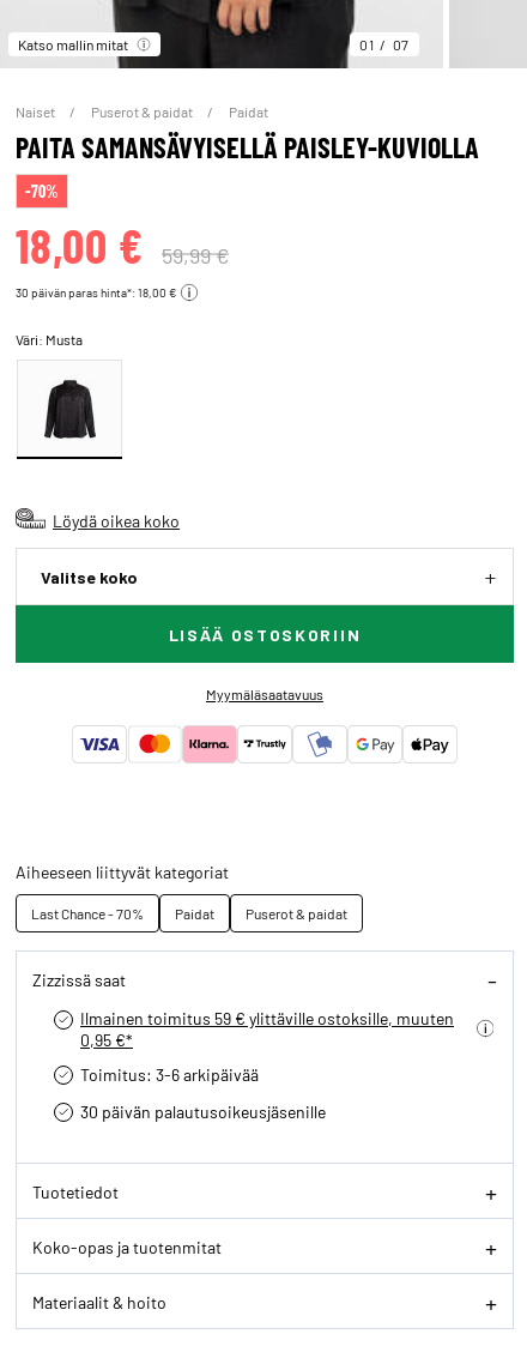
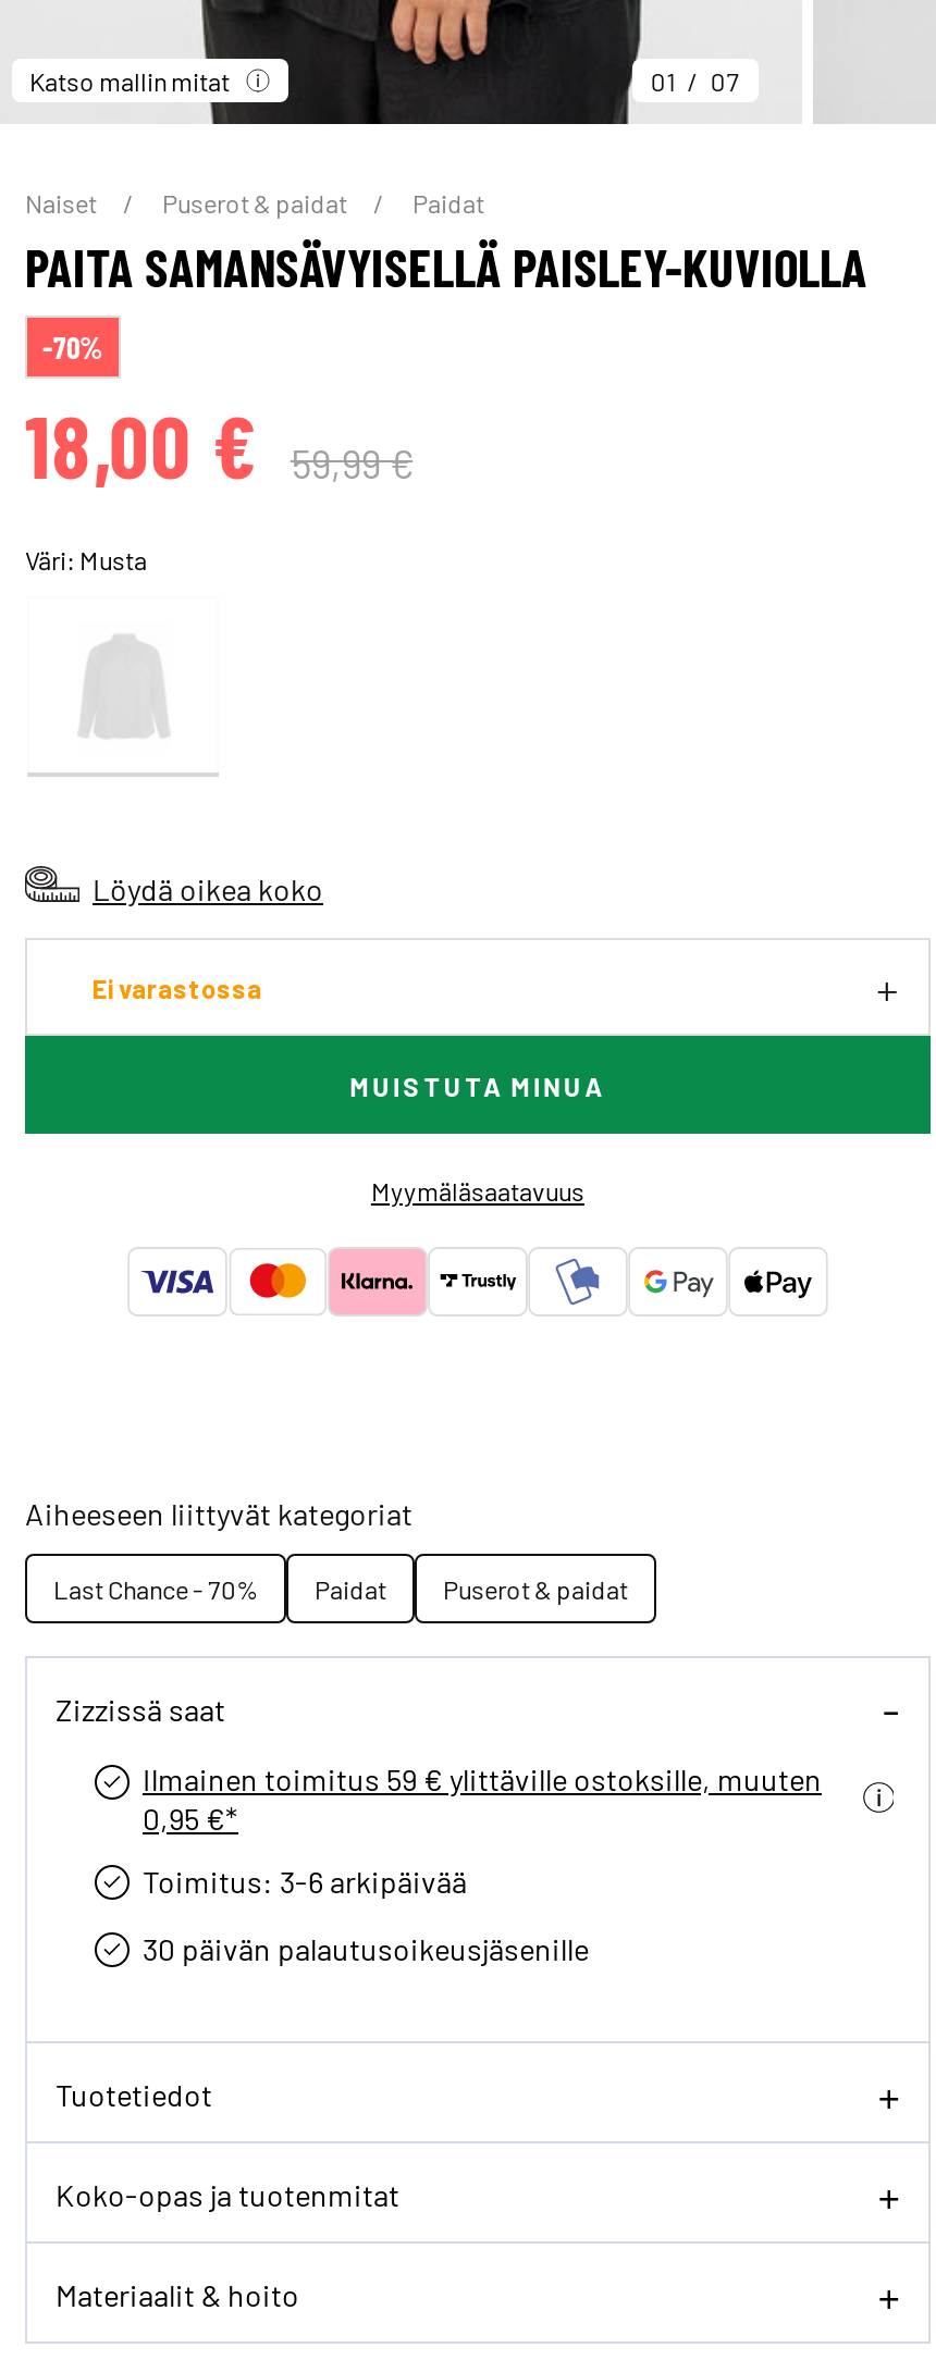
- 30 päivän paras hinta*: 18,00 €

moved up: [image]

- Valitse koko
+ Ei varastossa

- LISÄÄ OSTOSKORIIN
+ MUISTUTA MINUA
